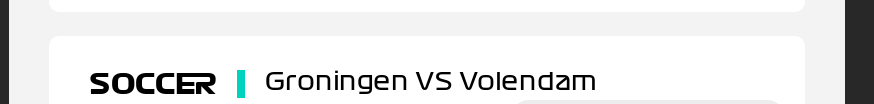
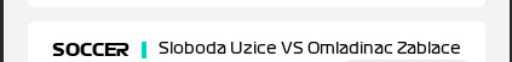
- Groningen VS Volendam
+ Sloboda Uzice VS Omladinac Zablace
